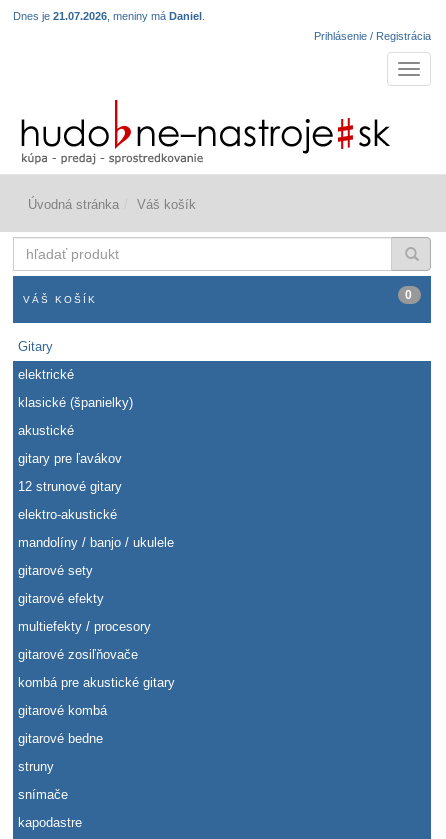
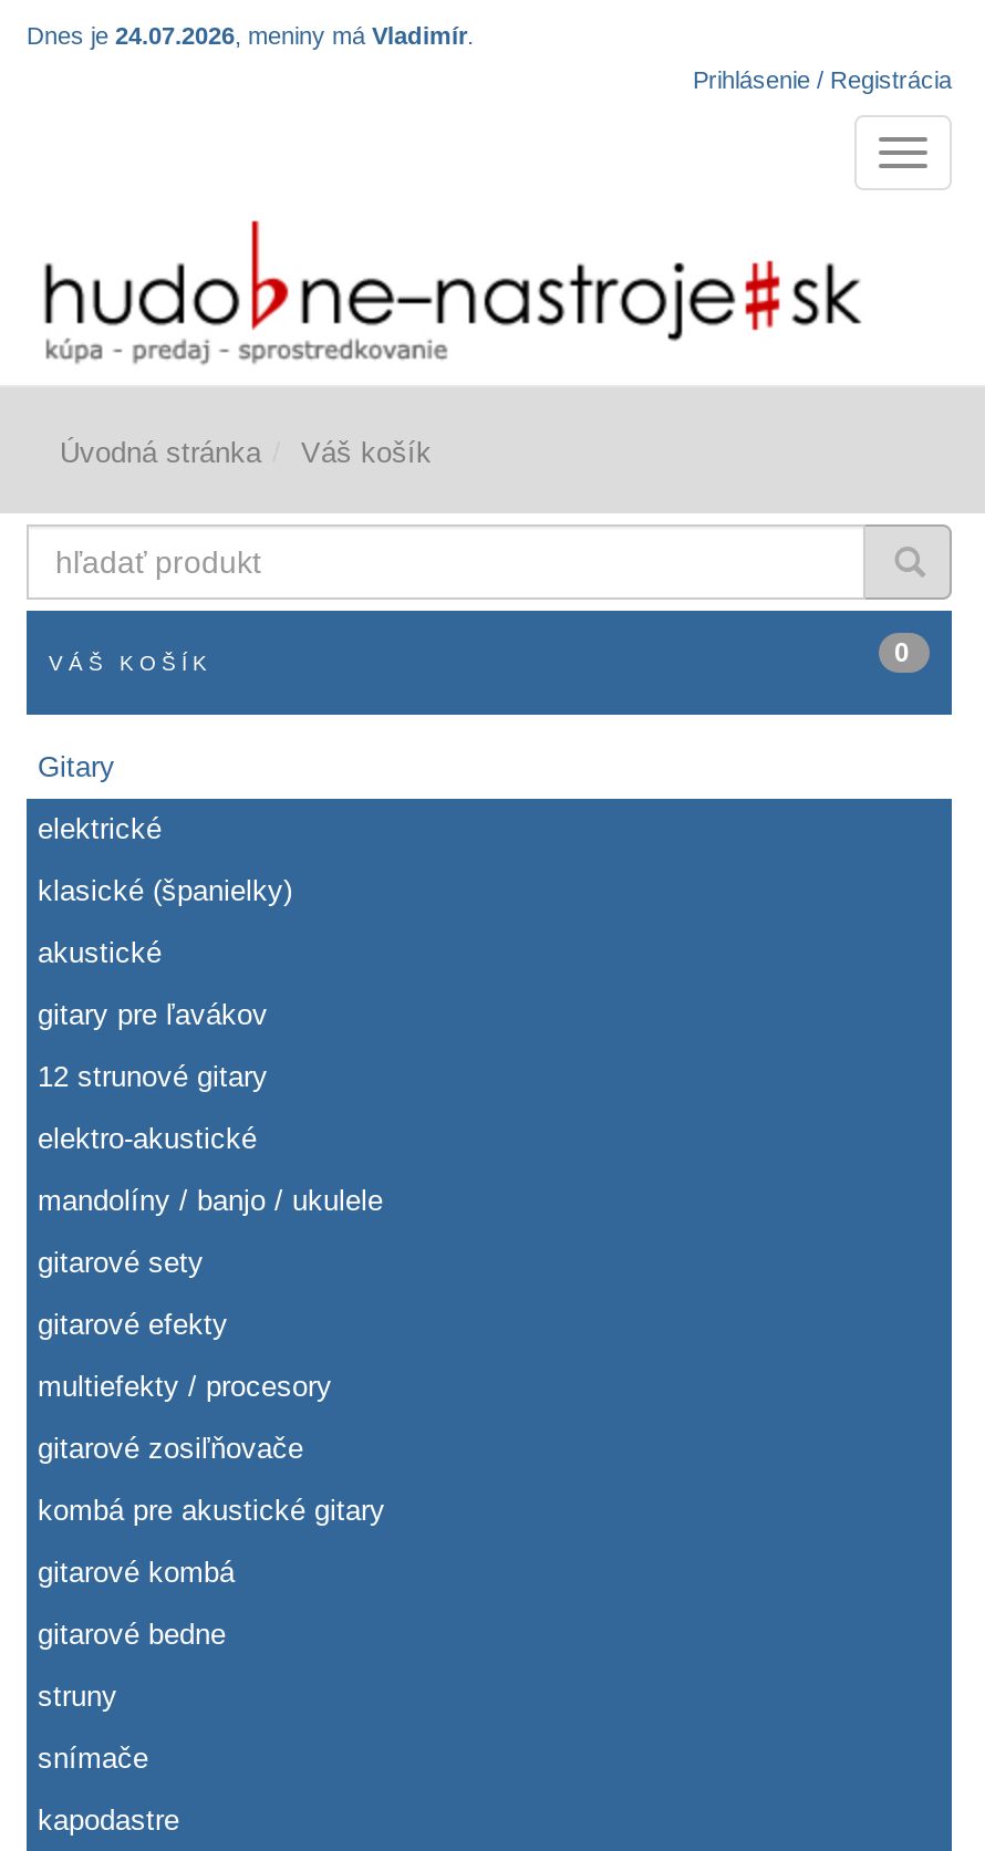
- Dnes je 21.07.2026, meniny má Daniel.
+ Dnes je 24.07.2026, meniny má Vladimír.
